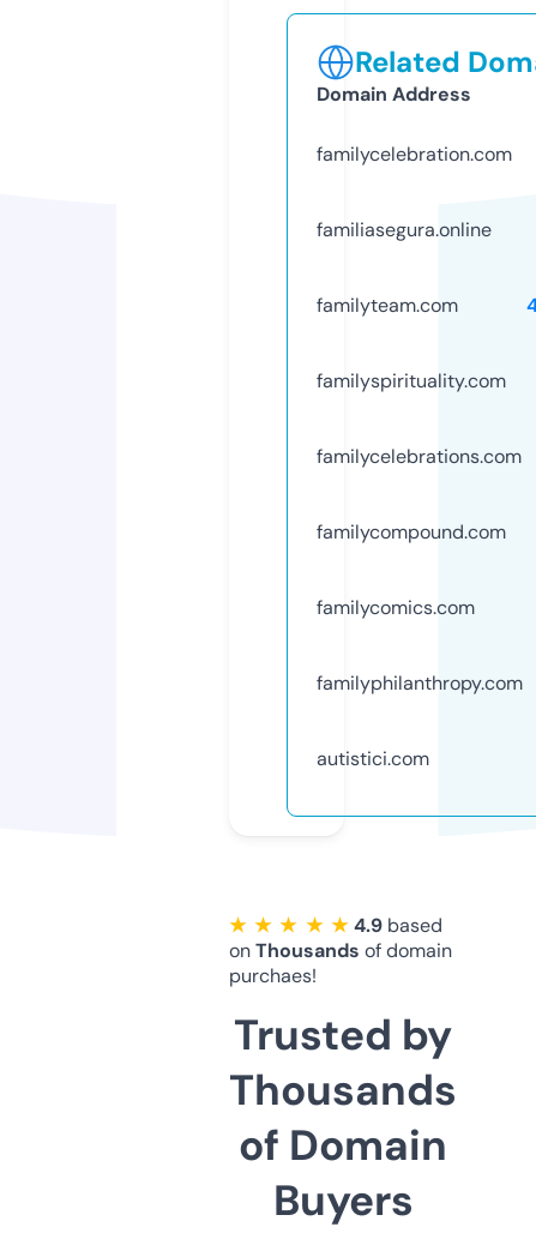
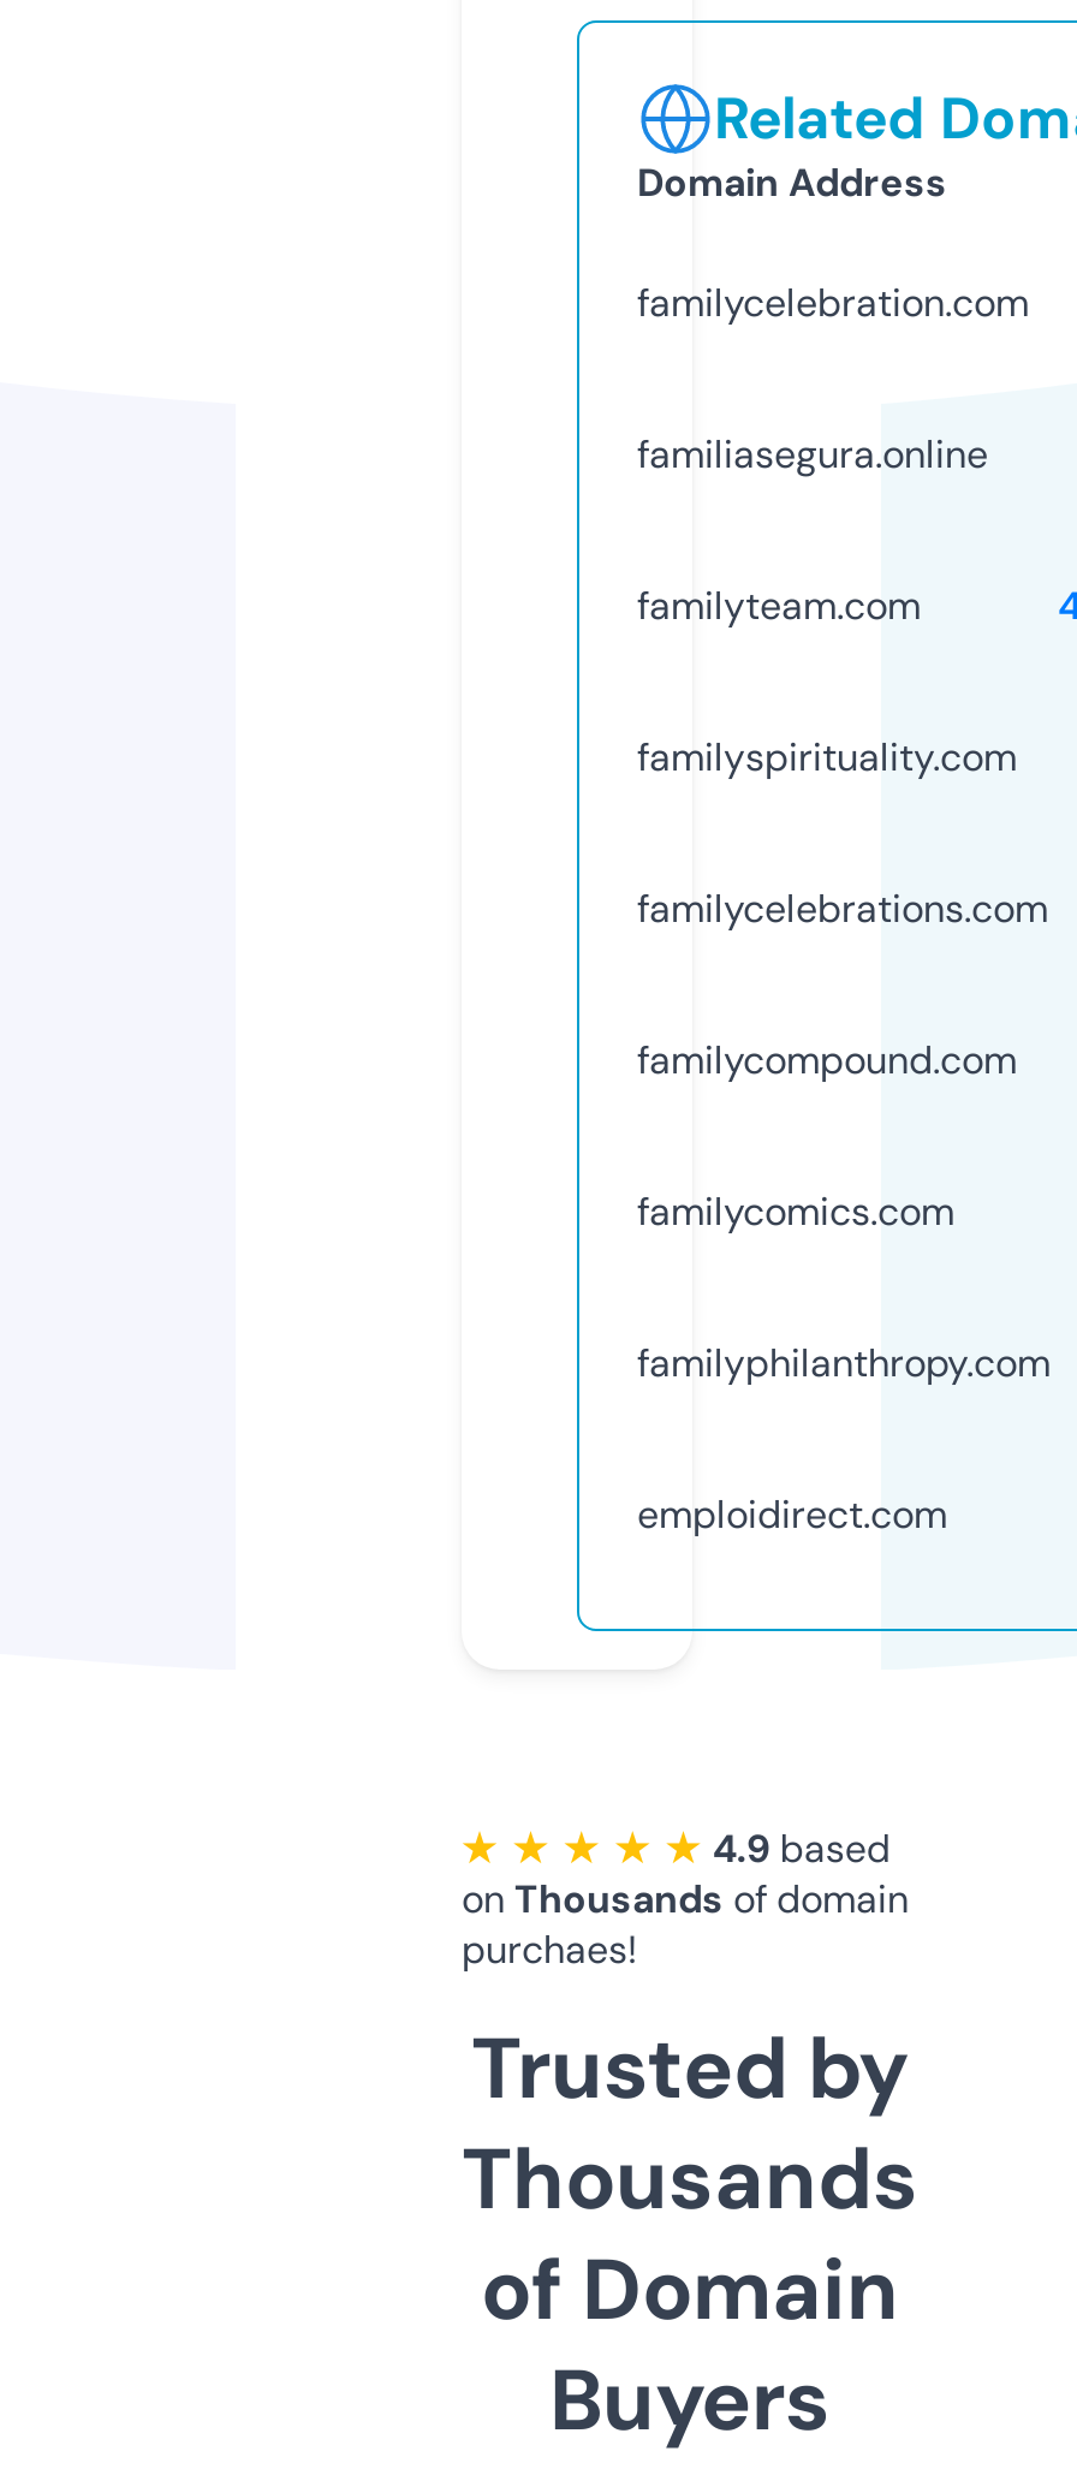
- autistici.com
+ emploidirect.com
